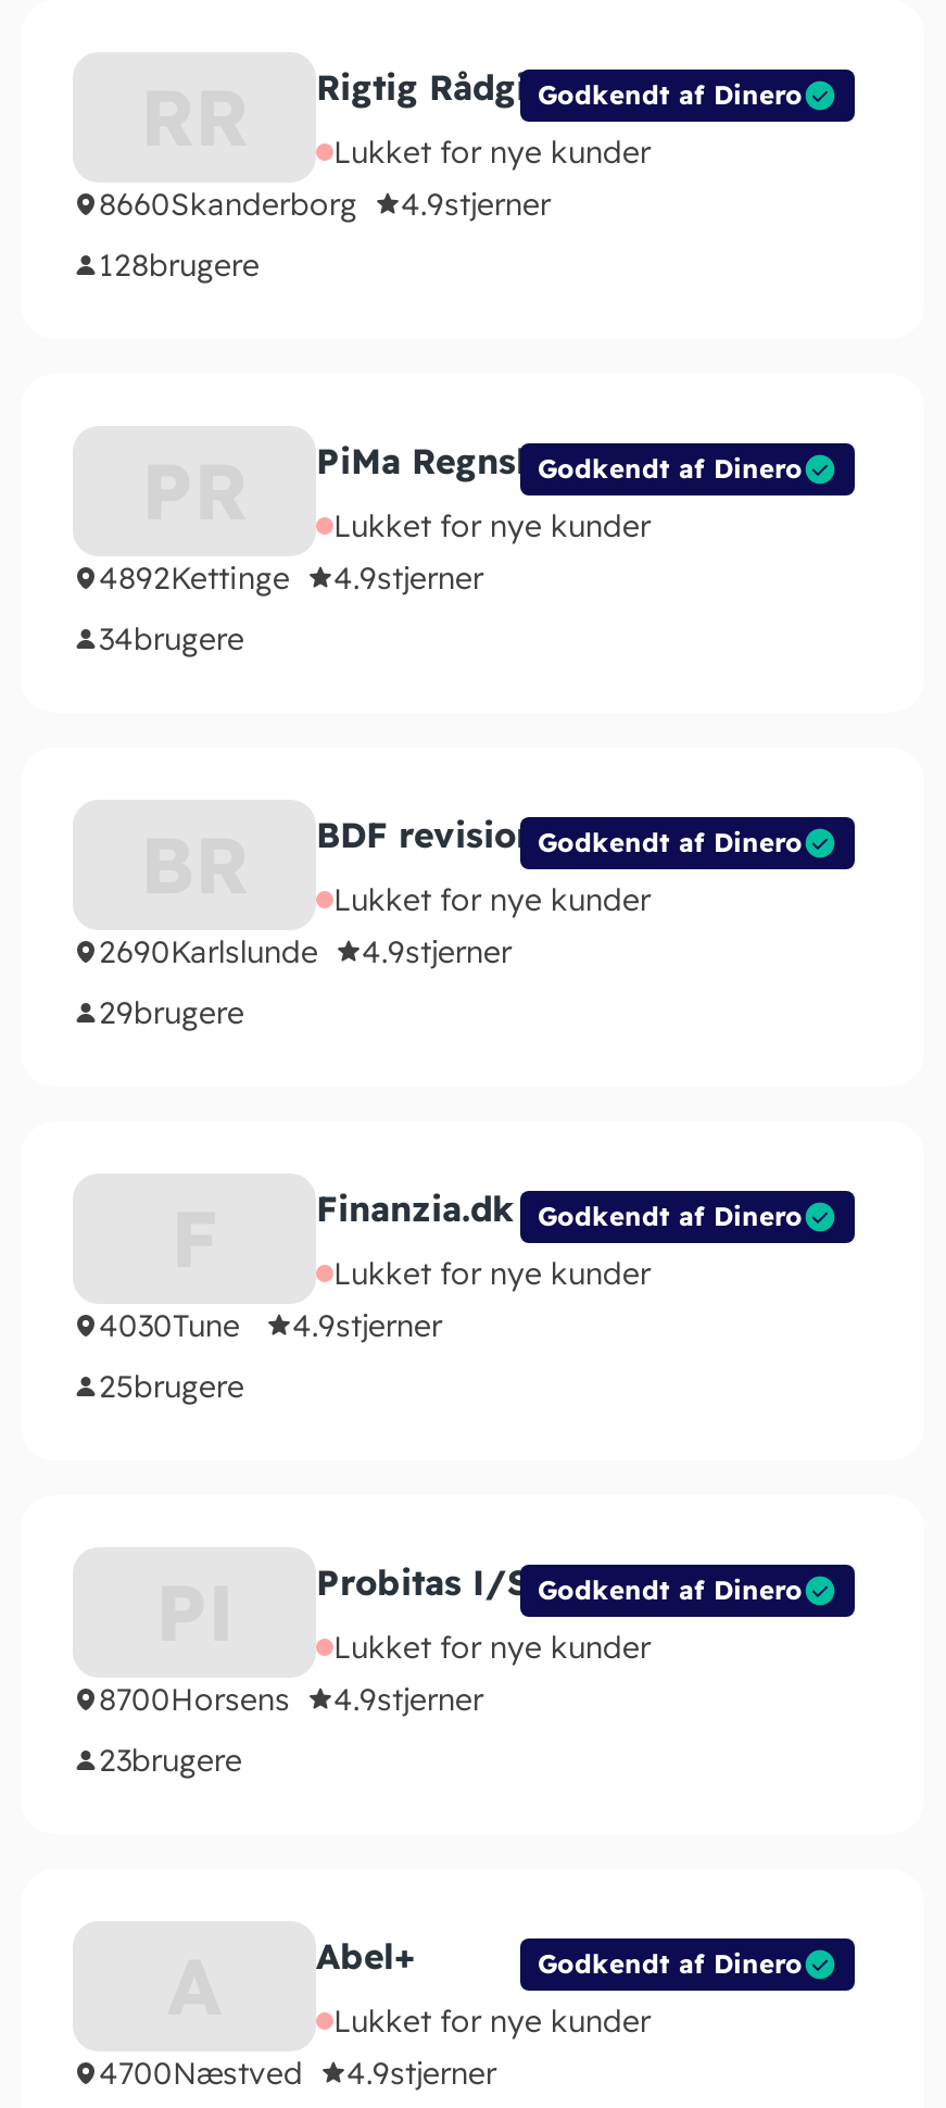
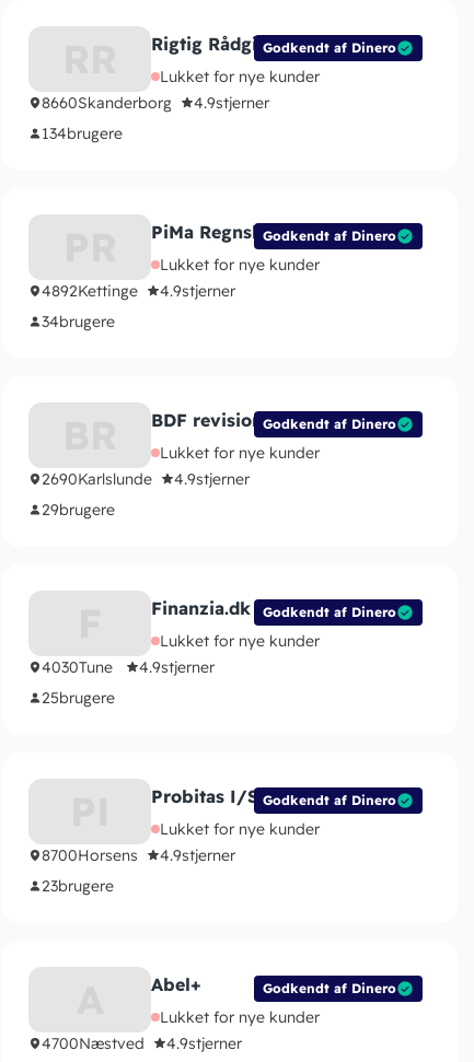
- 128brugere
+ 134brugere
